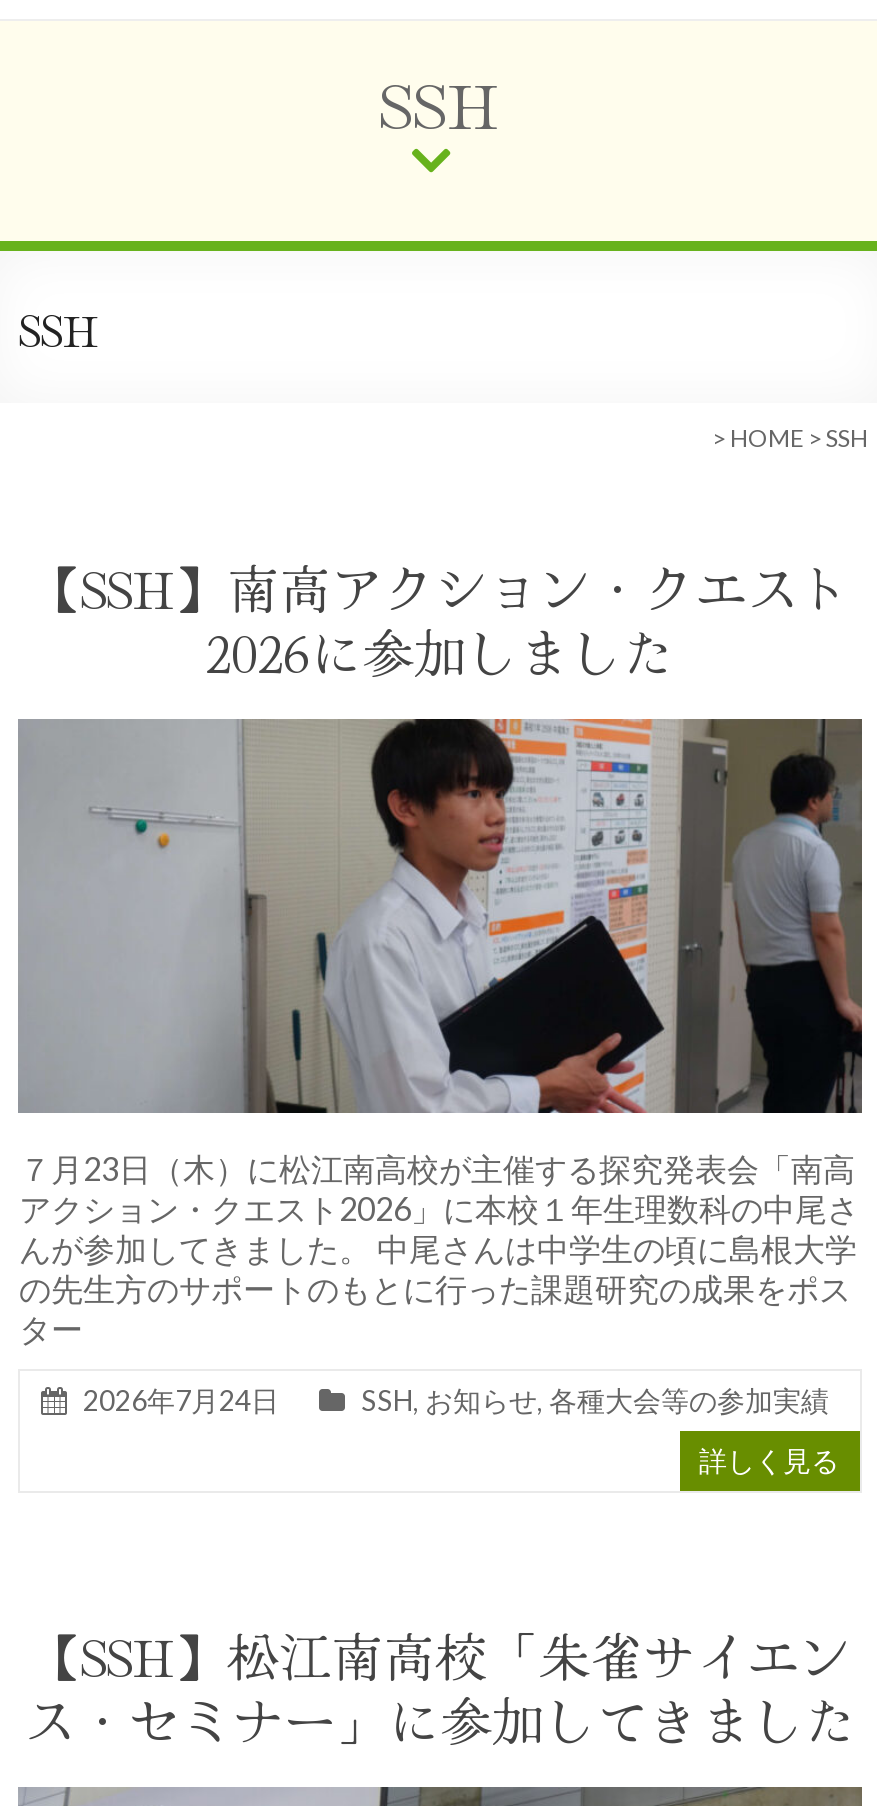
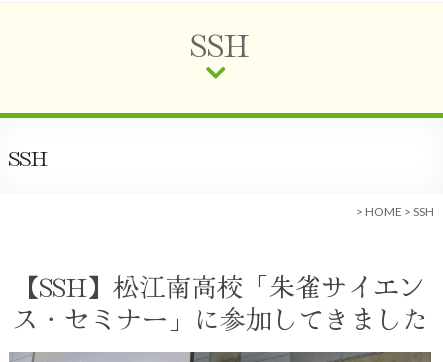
- 【SSH】南高アクション・クエスト
- 2026に参加しました

- [image]
- ７月23日（木）に松江南高校が主催する探究発表会「南高
- アクション・クエスト2026」に本校１年生理数科の中尾さ
- んが参加してきました。 中尾さんは中学生の頃に島根大学
- の先生方のサポートのもとに行った課題研究の成果をポス
- ター
- 2026年7月24日
- SSH,お知らせ,各種大会等の参加実績
- 詳しく見る
